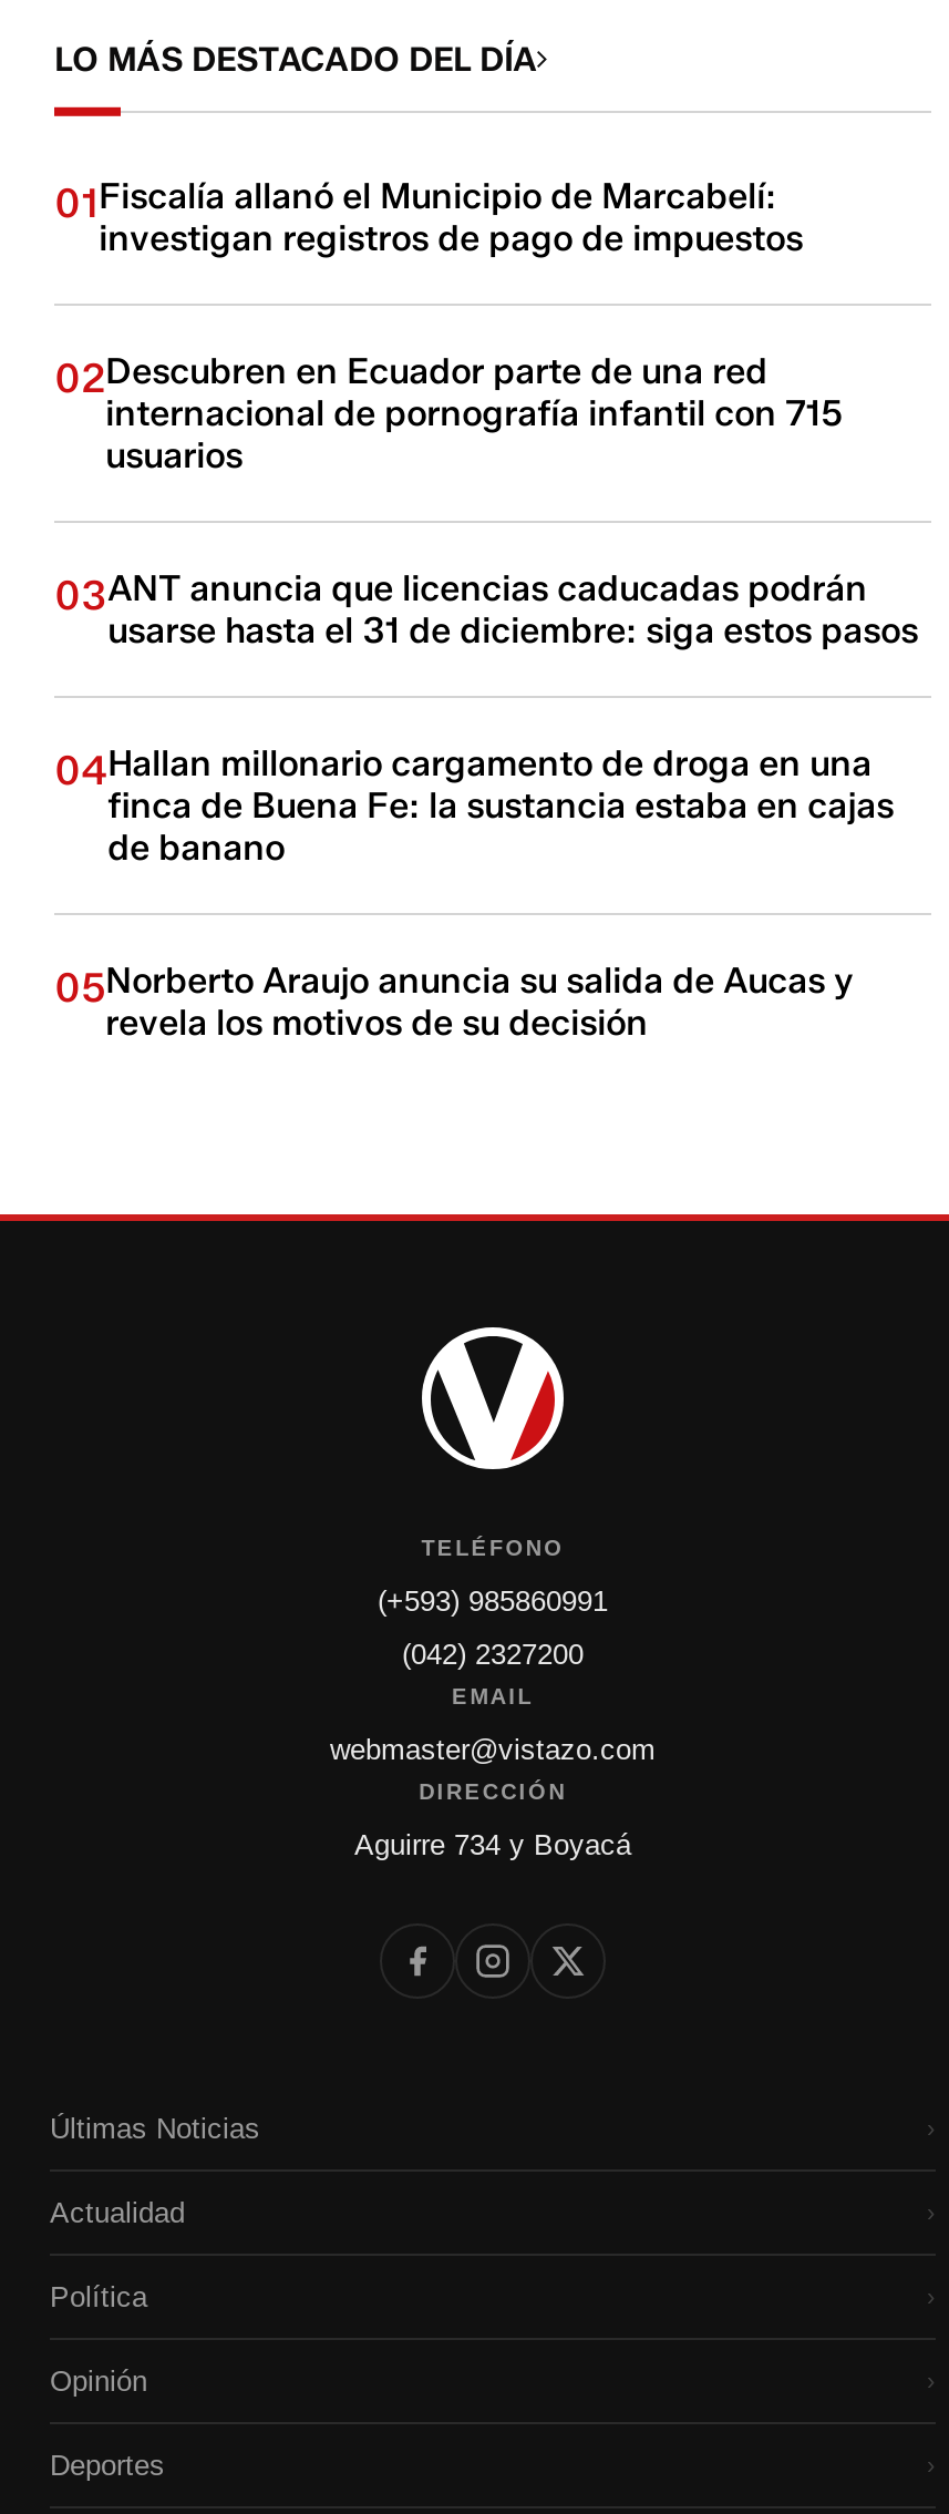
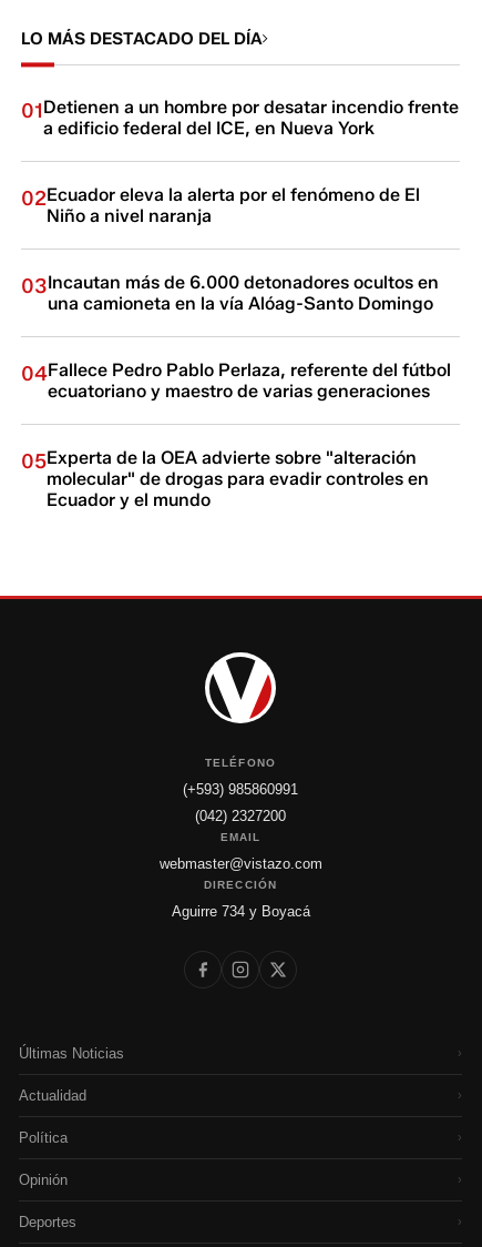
- 01Fiscalía allanó el Municipio de Marcabelí:
- investigan registros de pago de impuestos
+ 01Detienen a un hombre por desatar incendio frente
+ a edificio federal del ICE, en Nueva York

- 02Descubren en Ecuador parte de una red
- internacional de pornografía infantil con 715
- usuarios
+ 02Ecuador eleva la alerta por el fenómeno de El
+ Niño a nivel naranja

- 03ANT anuncia que licencias caducadas podrán
- usarse hasta el 31 de diciembre: siga estos pasos
+ 03Incautan más de 6.000 detonadores ocultos en
+ una camioneta en la vía Alóag-Santo Domingo

- 04Hallan millonario cargamento de droga en una
- finca de Buena Fe: la sustancia estaba en cajas
- de banano
+ 04Fallece Pedro Pablo Perlaza, referente del fútbol
+ ecuatoriano y maestro de varias generaciones

- 05Norberto Araujo anuncia su salida de Aucas y
- revela los motivos de su decisión
+ 05Experta de la OEA advierte sobre "alteración
+ molecular" de drogas para evadir controles en
+ Ecuador y el mundo
